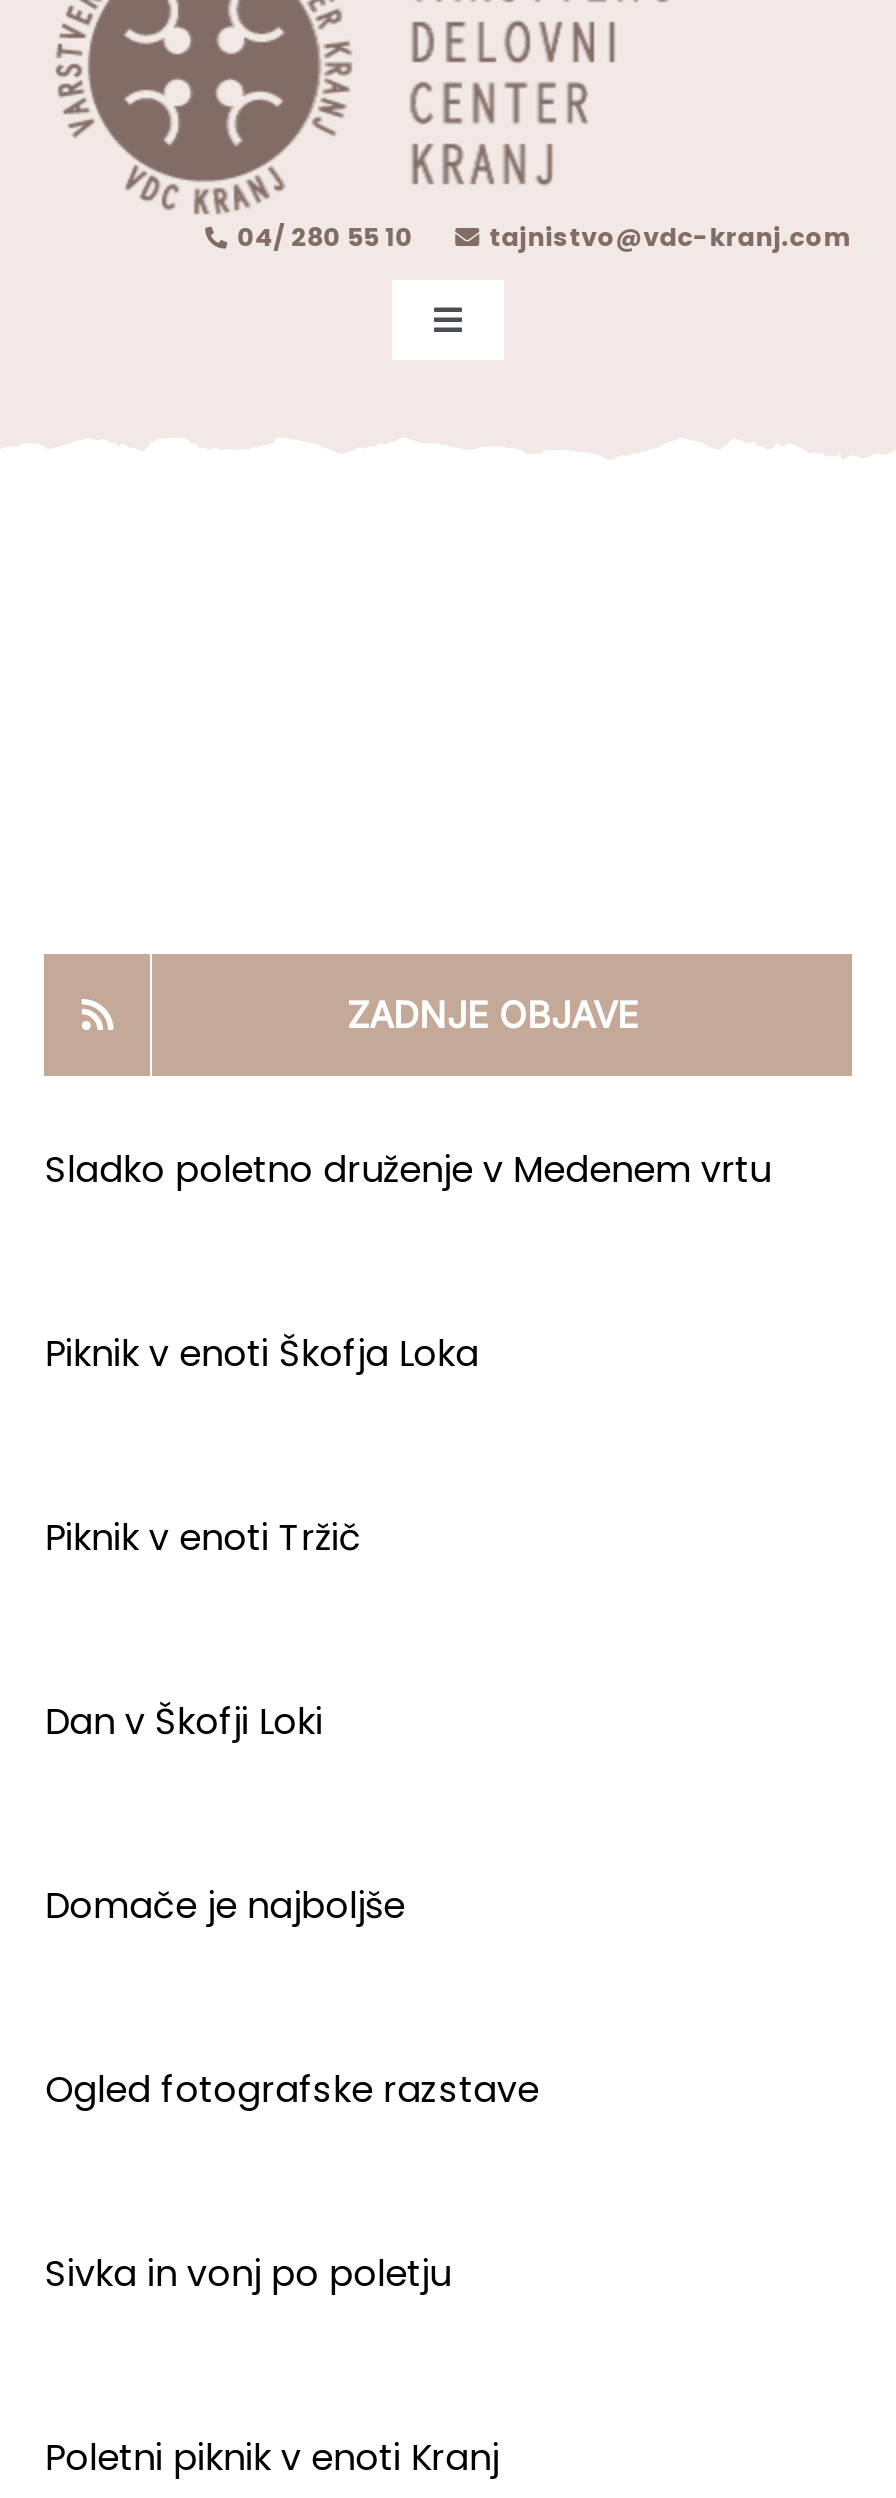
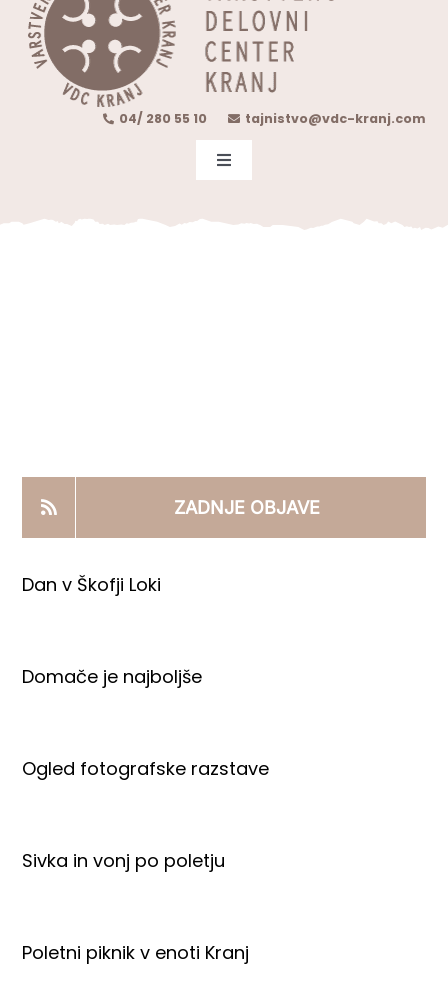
- Sladko poletno druženje v Medenem vrtu

- Piknik v enoti Škofja Loka

- Piknik v enoti Tržič
